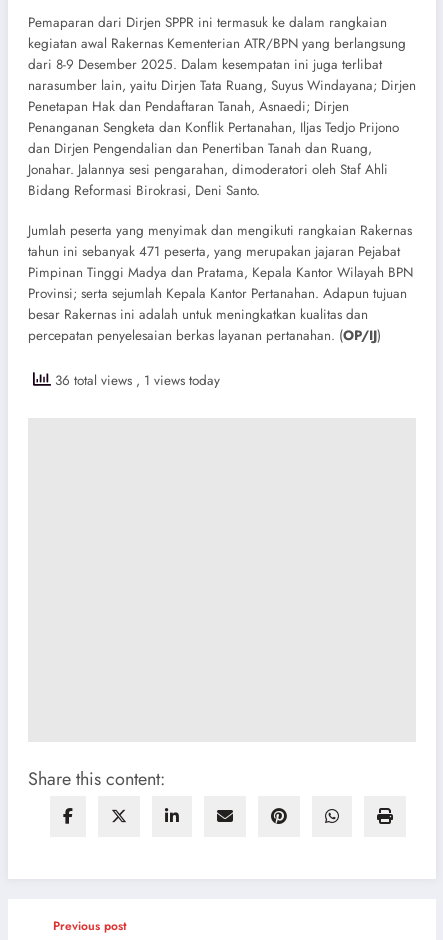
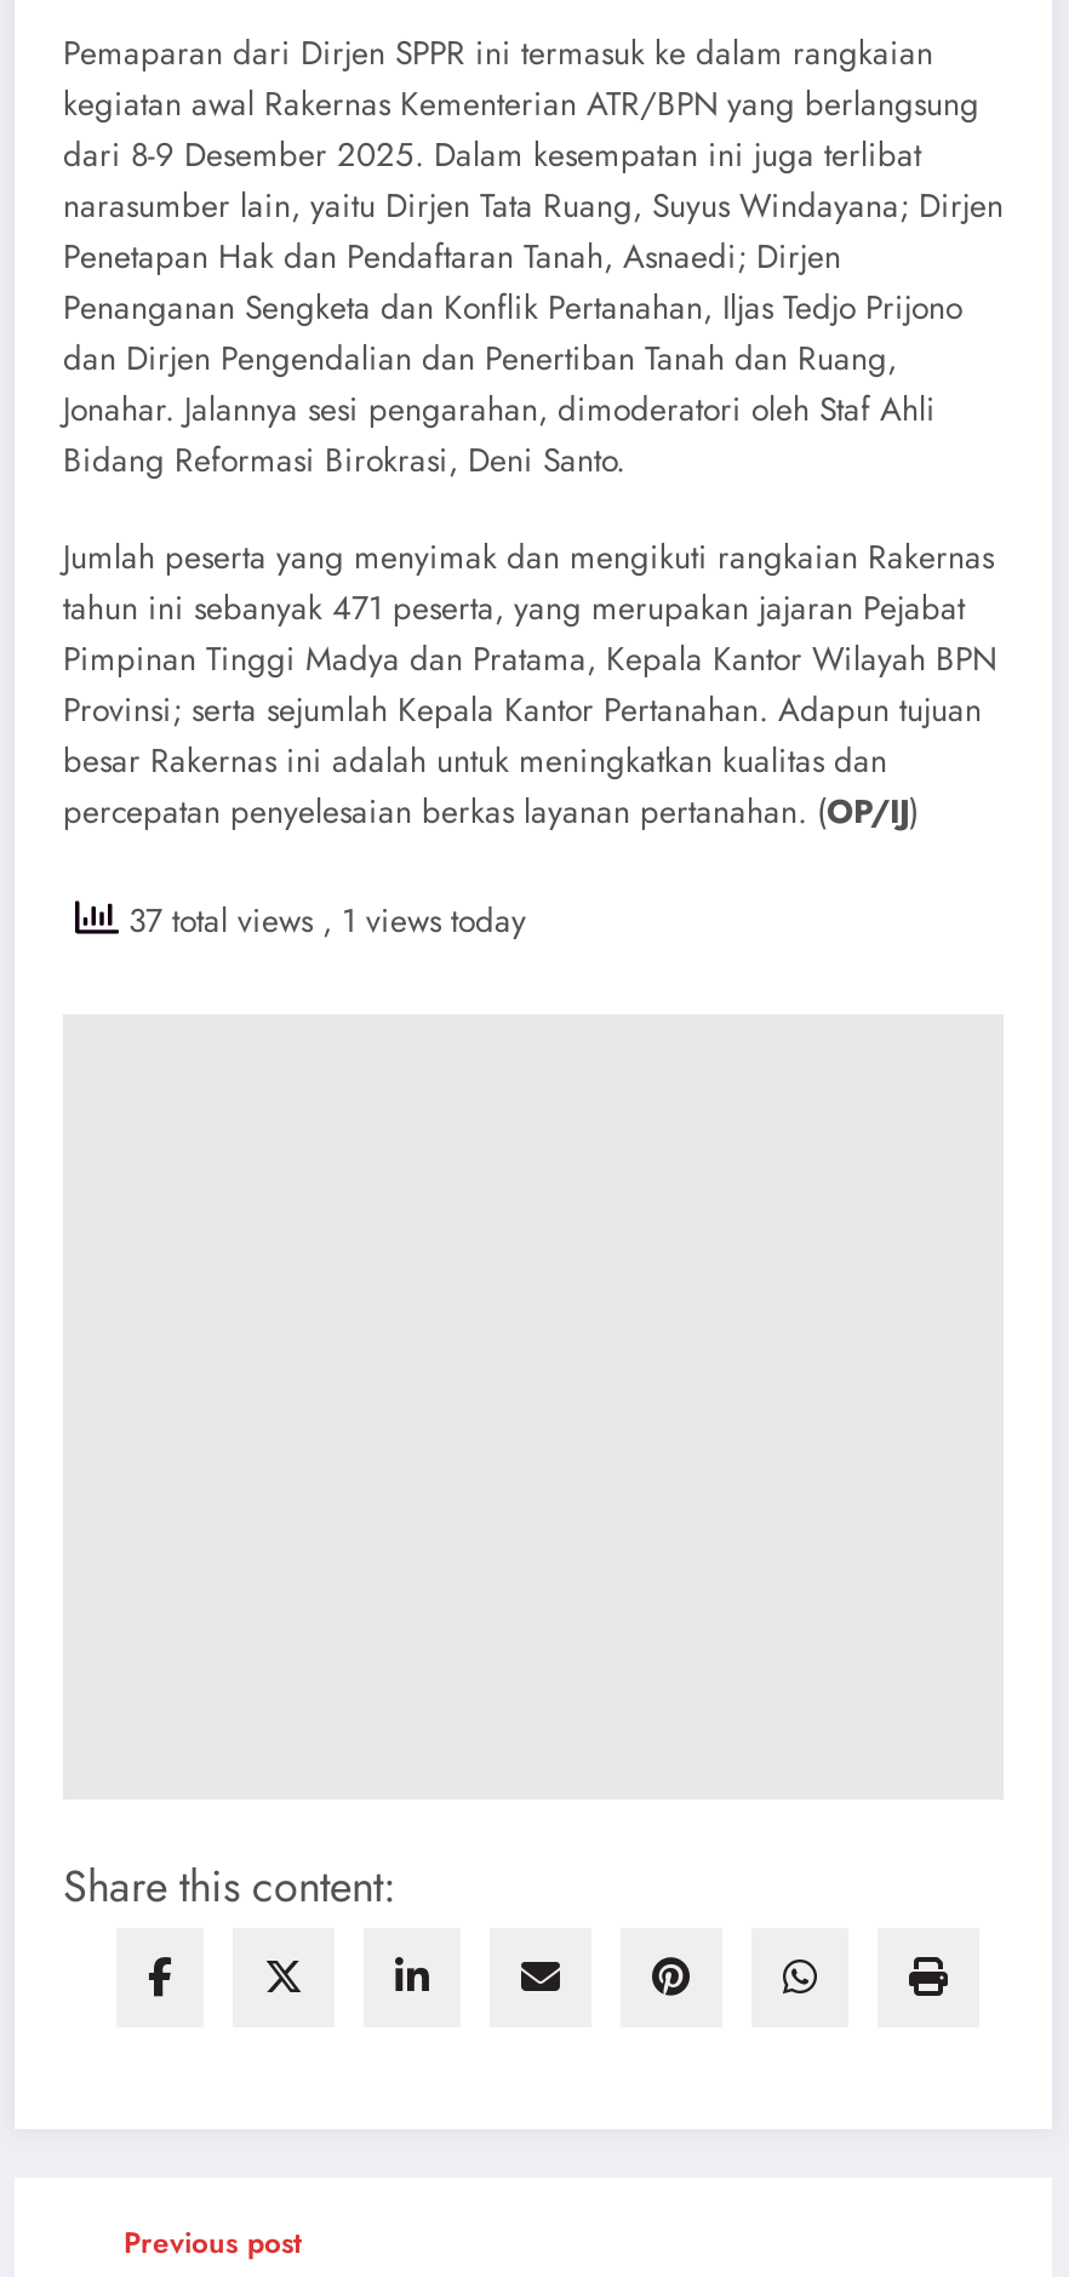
- 36 total views, 1 views today
+ 37 total views, 1 views today
